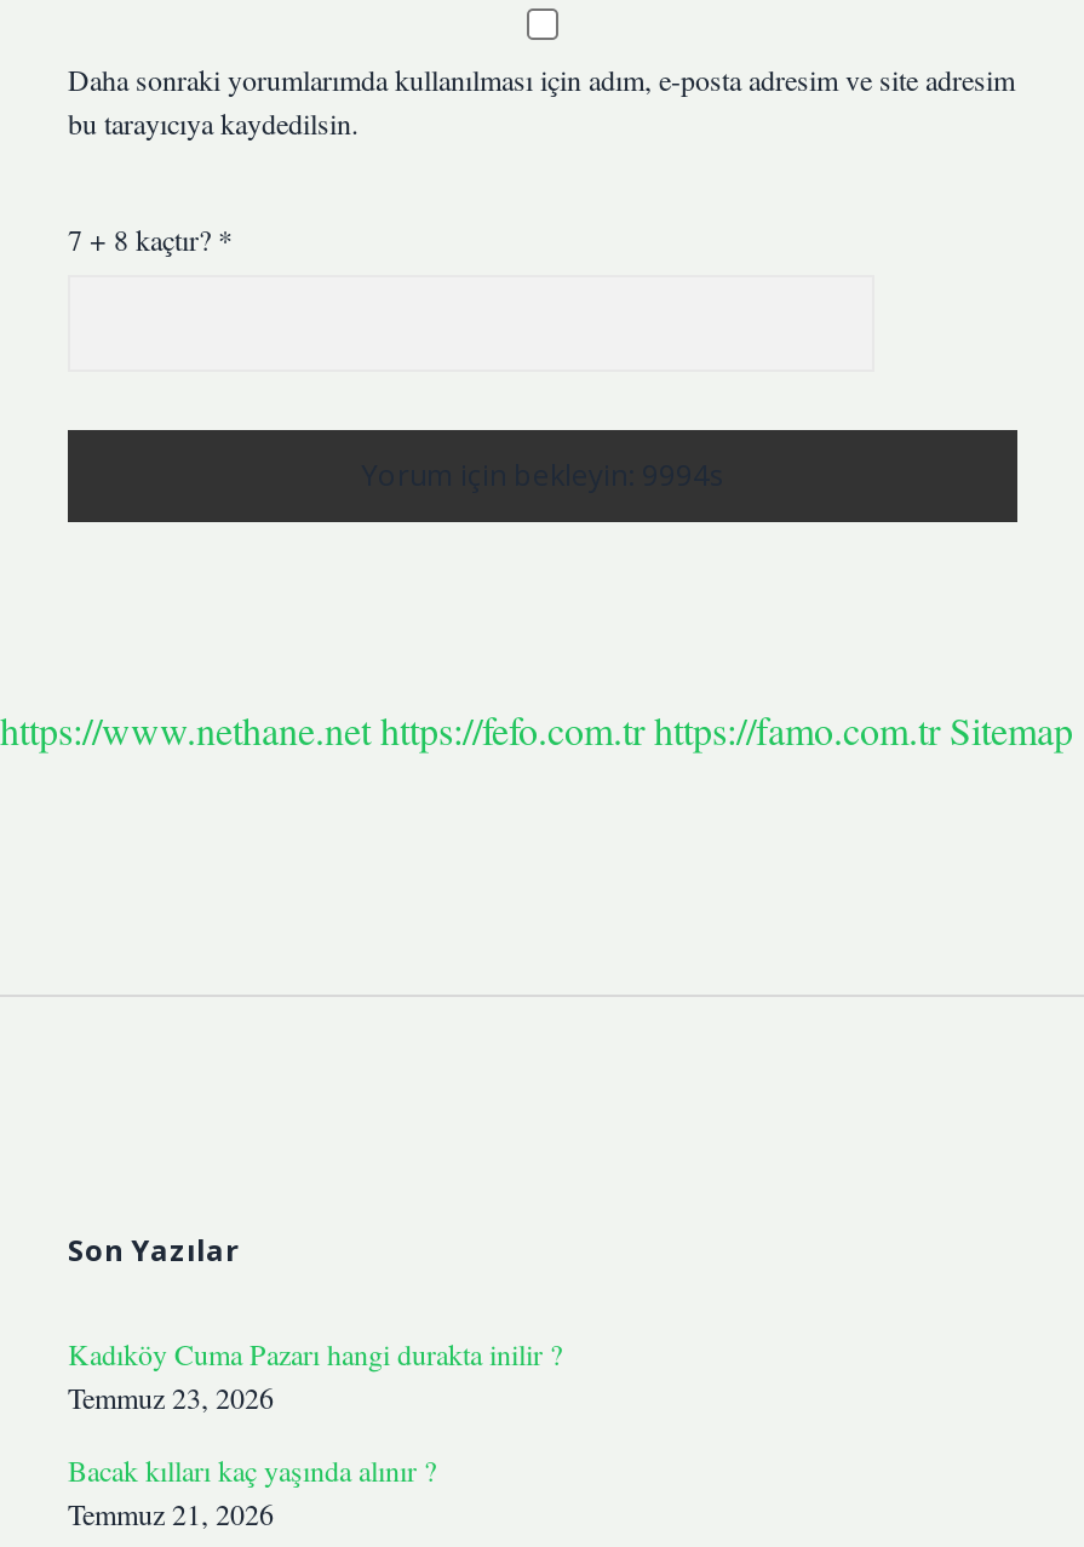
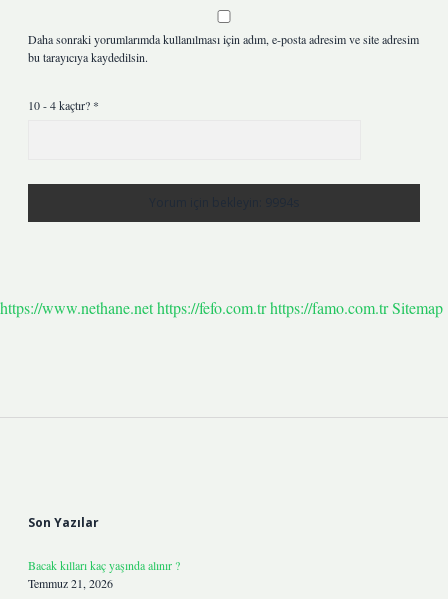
- 7 + 8 kaçtır? *
+ 10 - 4 kaçtır? *

- Kadıköy Cuma Pazarı hangi durakta inilir ?
- Temmuz 23, 2026
